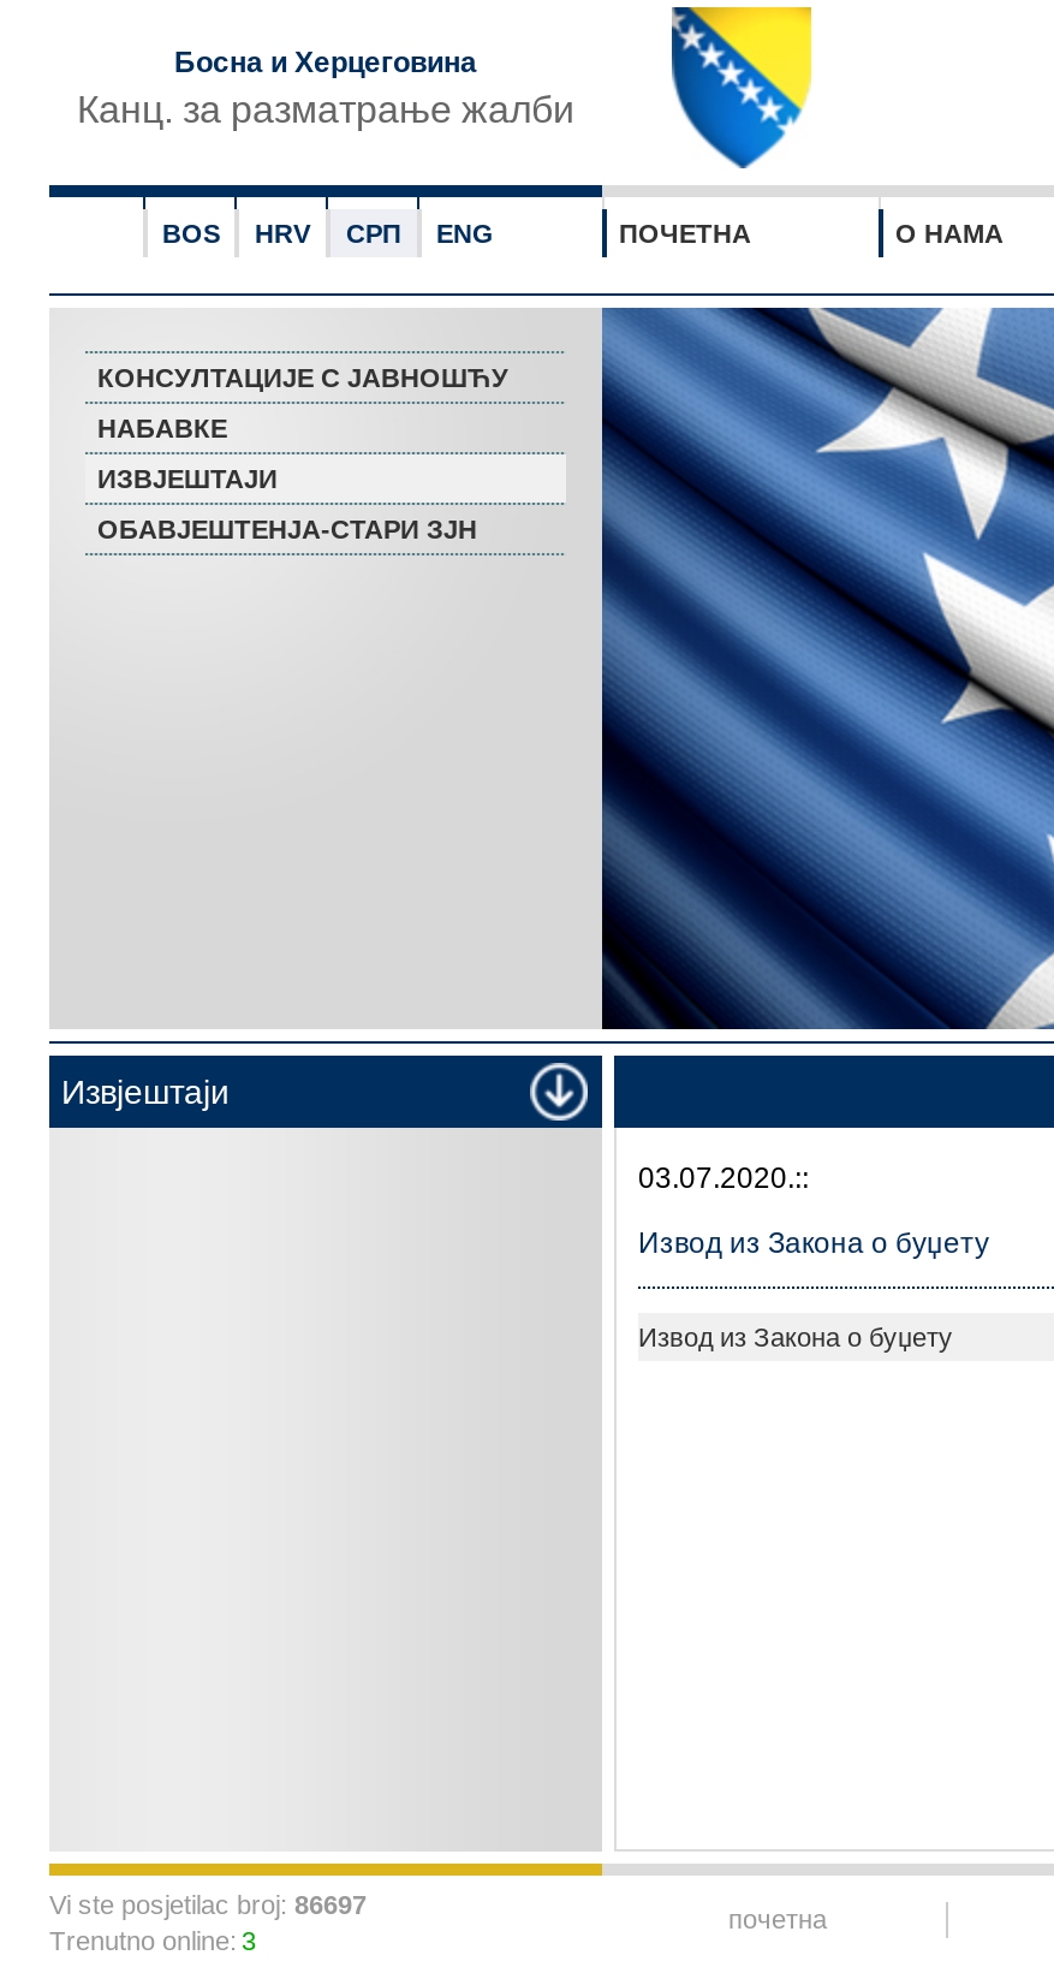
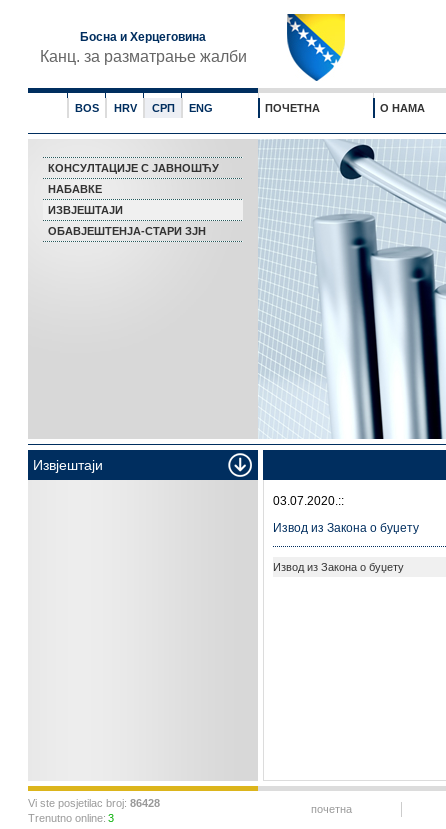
- [image]
+ [image]

- Vi ste posjetilac broj: 86697
+ Vi ste posjetilac broj: 86428
